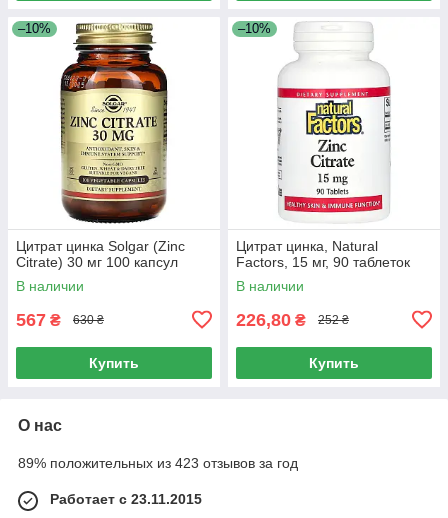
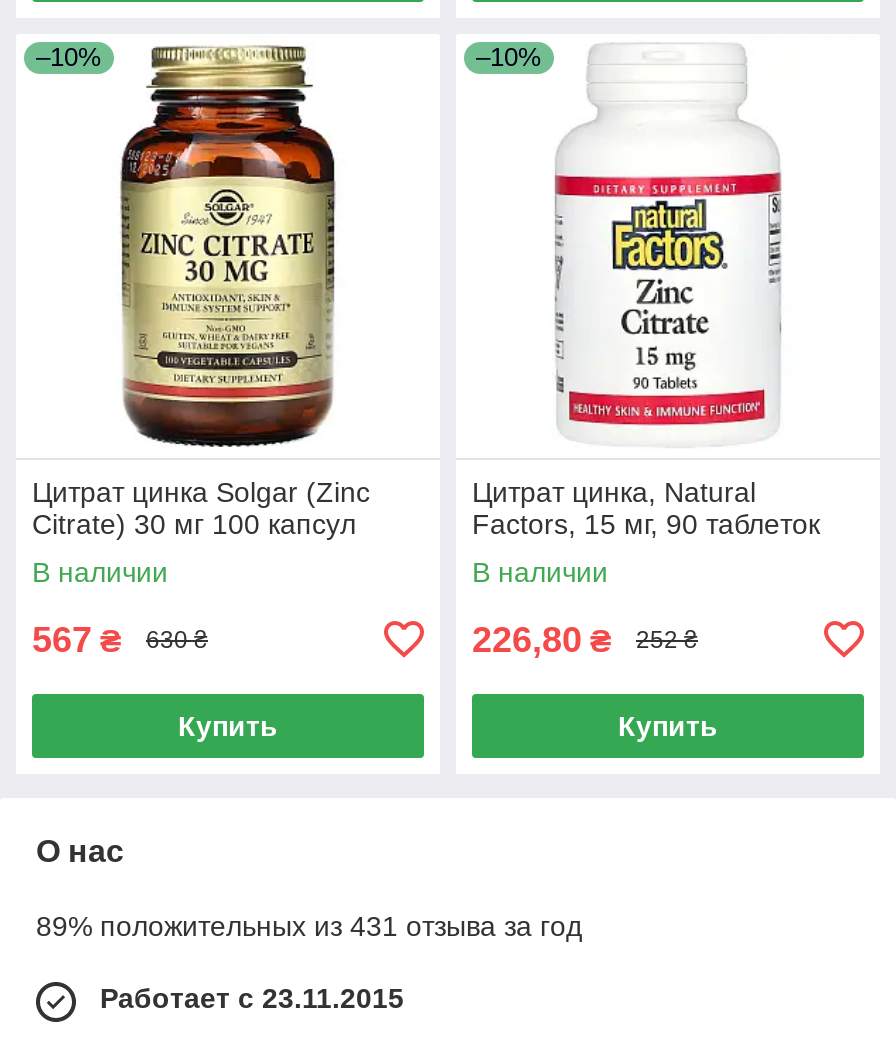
- 89% положительных из 423 отзывов за год
+ 89% положительных из 431 отзыва за год
